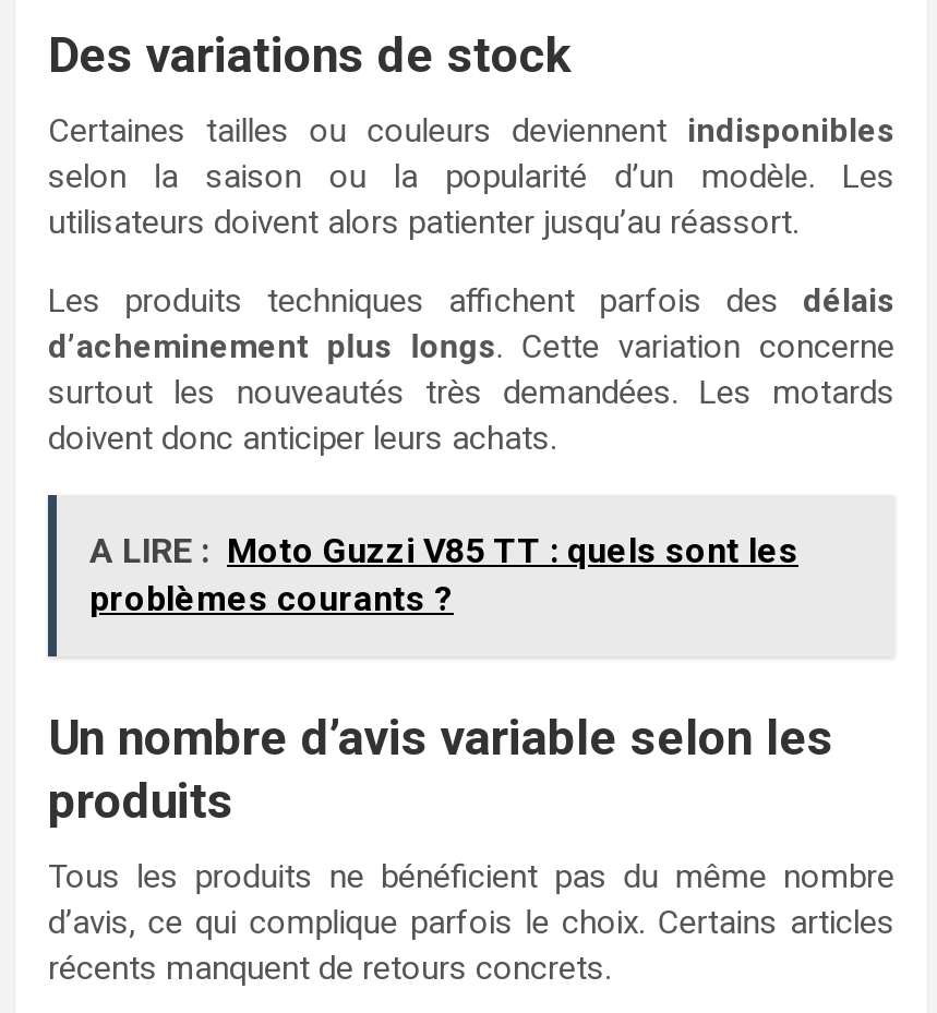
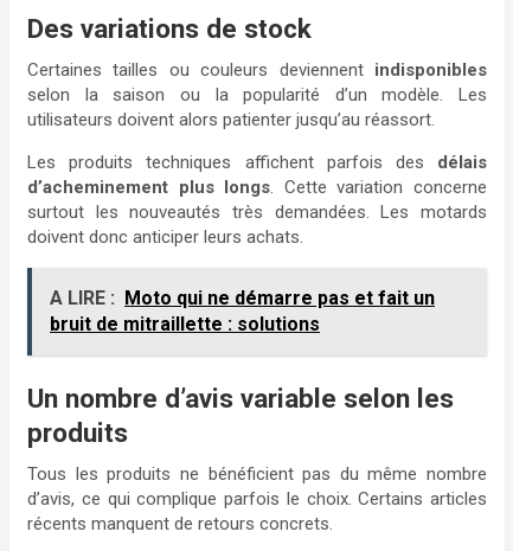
- A LIRE : Moto Guzzi V85 TT : quels sont les
- problèmes courants ?
+ A LIRE : Moto qui ne démarre pas et fait un
+ bruit de mitraillette : solutions
